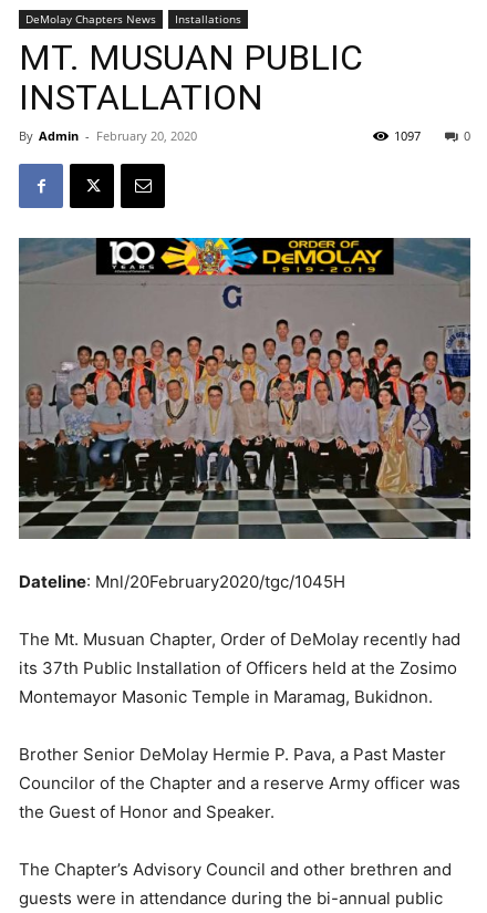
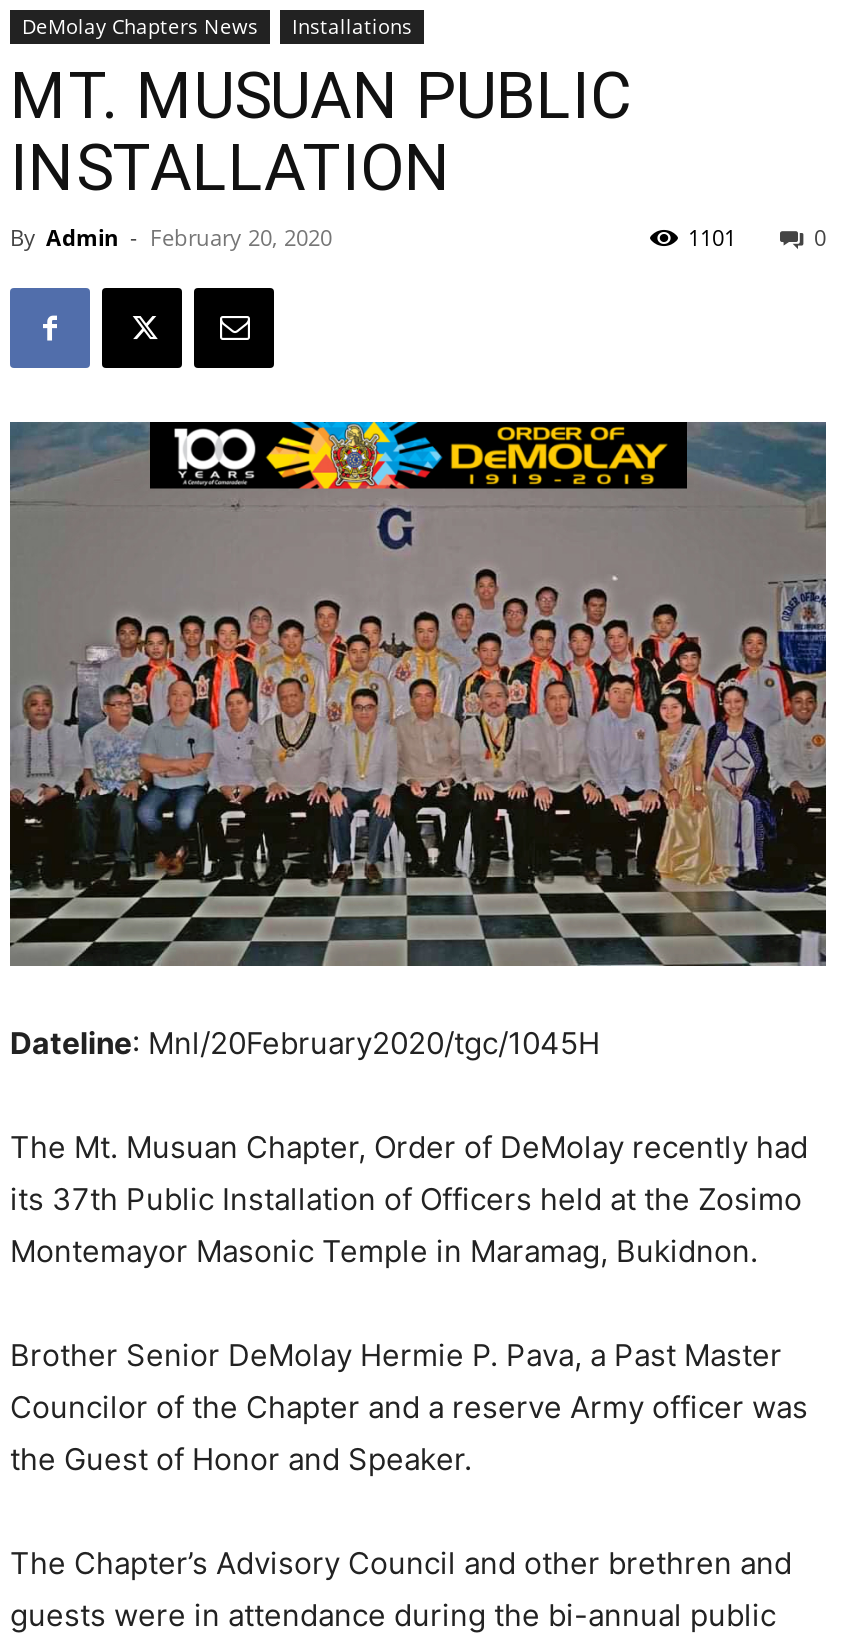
- 1097
+ 1101
